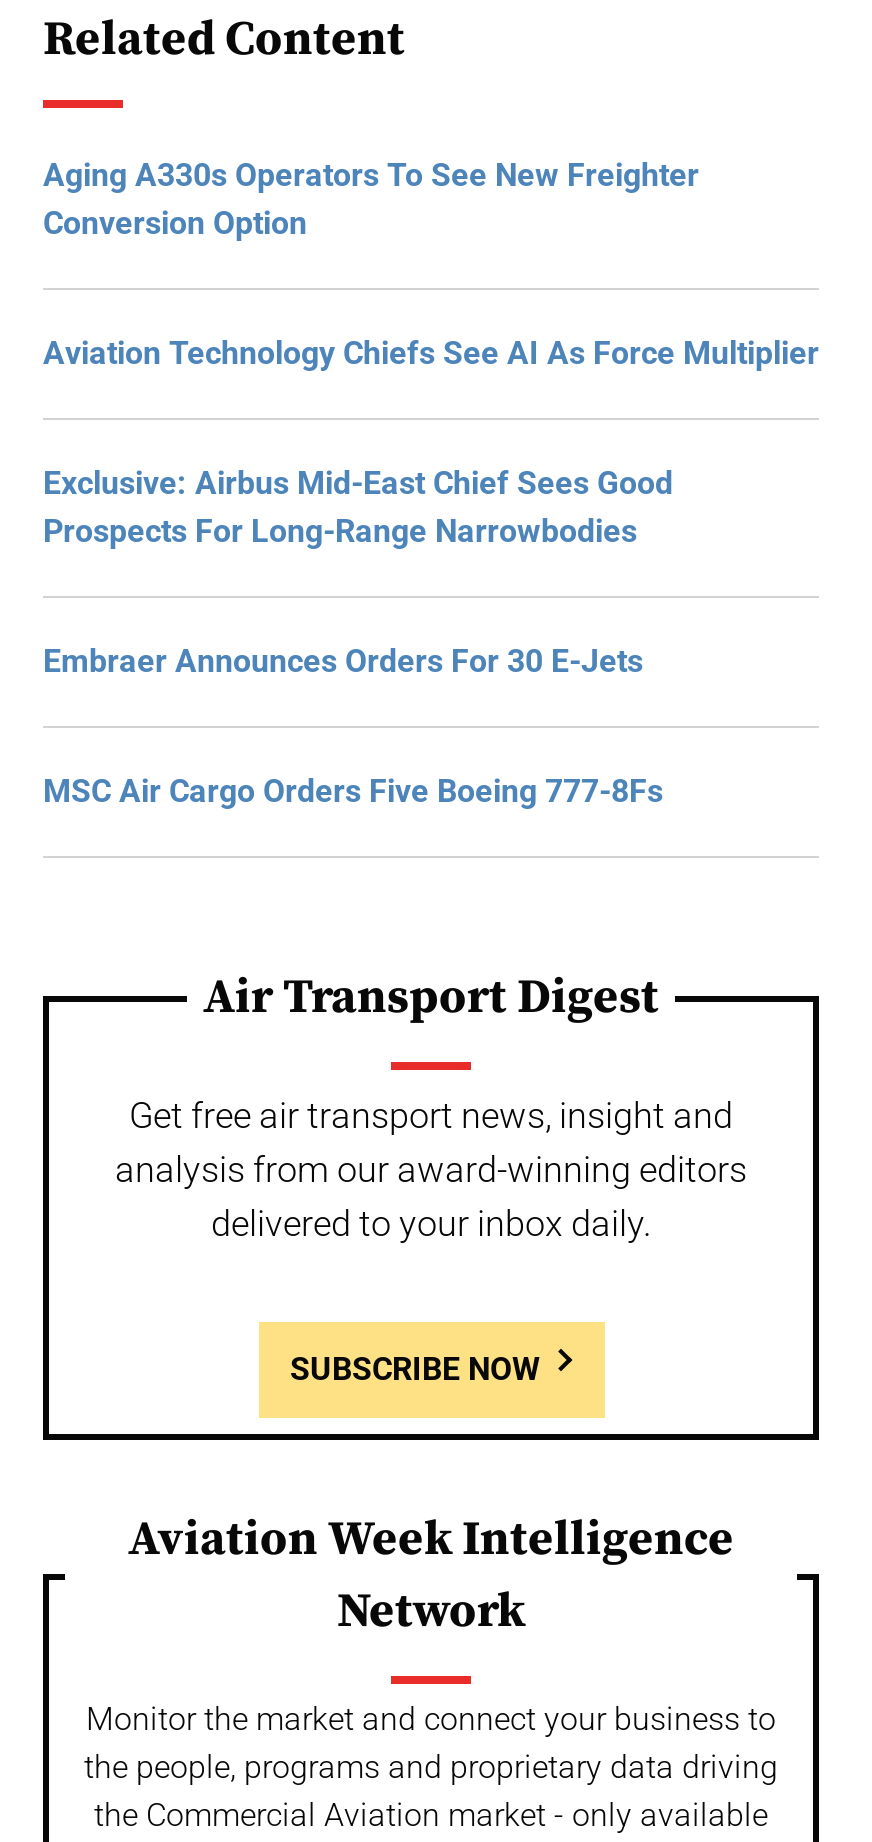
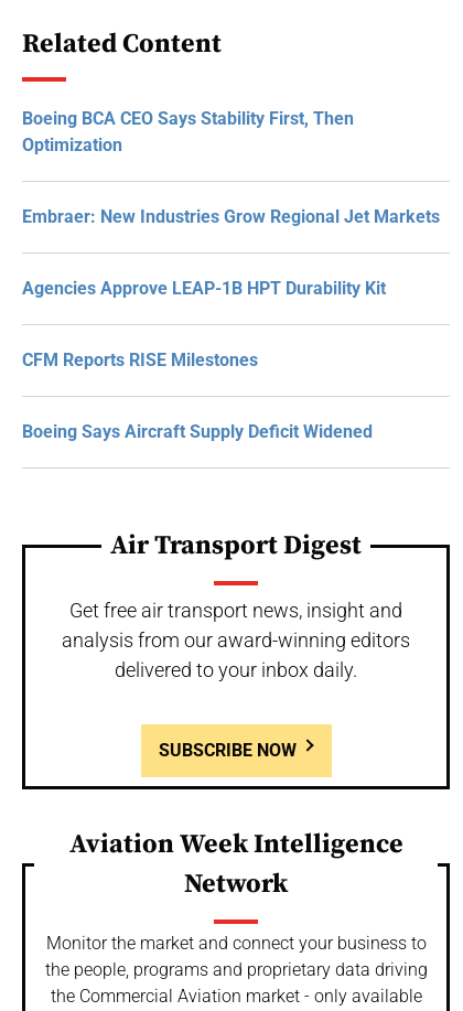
- Aging A330s Operators To See New Freighter
- Conversion Option
+ Boeing BCA CEO Says Stability First, Then
+ Optimization

- Aviation Technology Chiefs See AI As Force Multiplier
+ Embraer: New Industries Grow Regional Jet Markets

- Exclusive: Airbus Mid-East Chief Sees Good
- Prospects For Long-Range Narrowbodies
+ Agencies Approve LEAP-1B HPT Durability Kit

- Embraer Announces Orders For 30 E-Jets
+ CFM Reports RISE Milestones

- MSC Air Cargo Orders Five Boeing 777-8Fs
+ Boeing Says Aircraft Supply Deficit Widened
